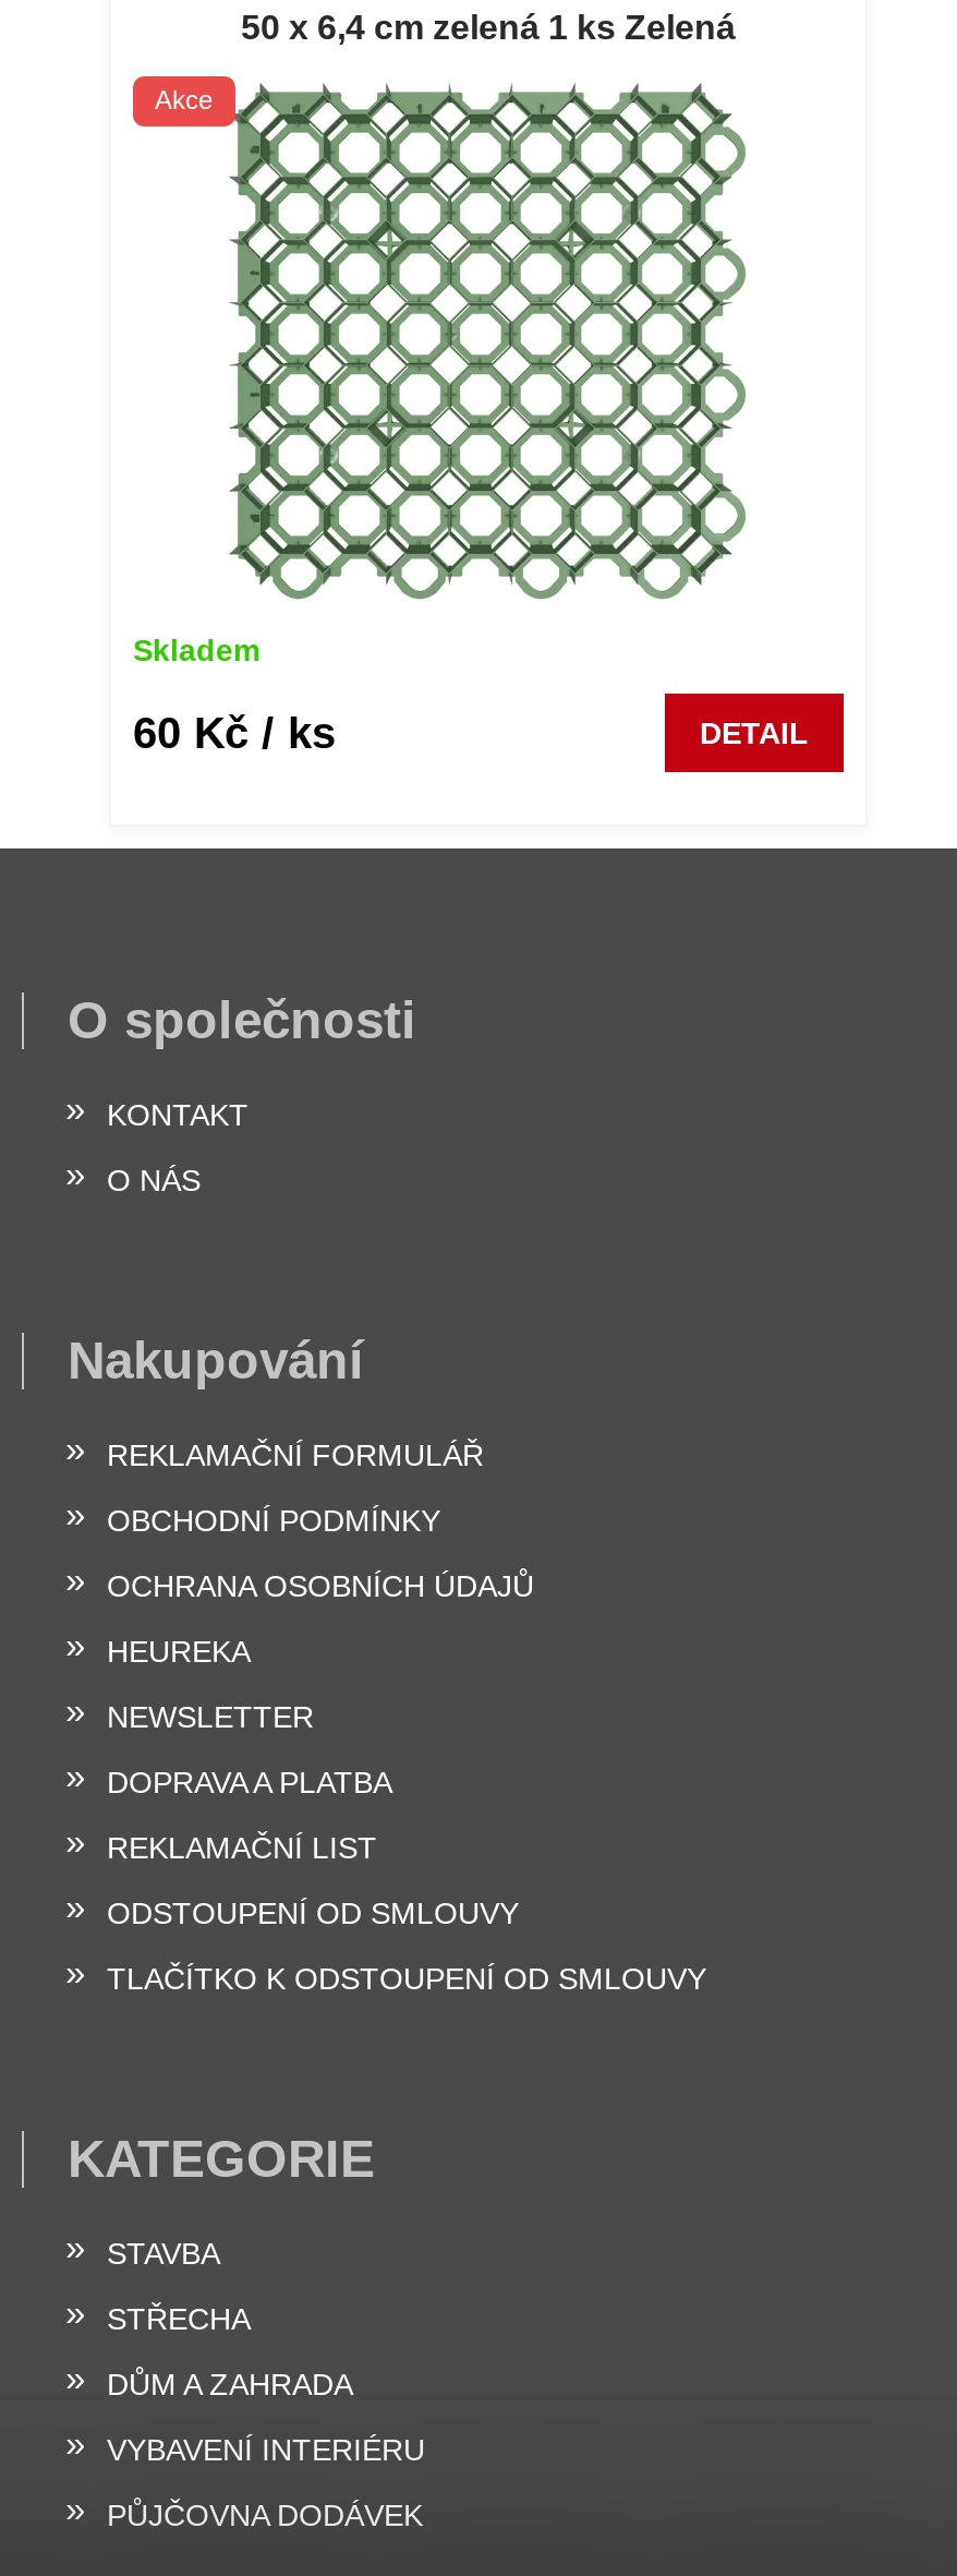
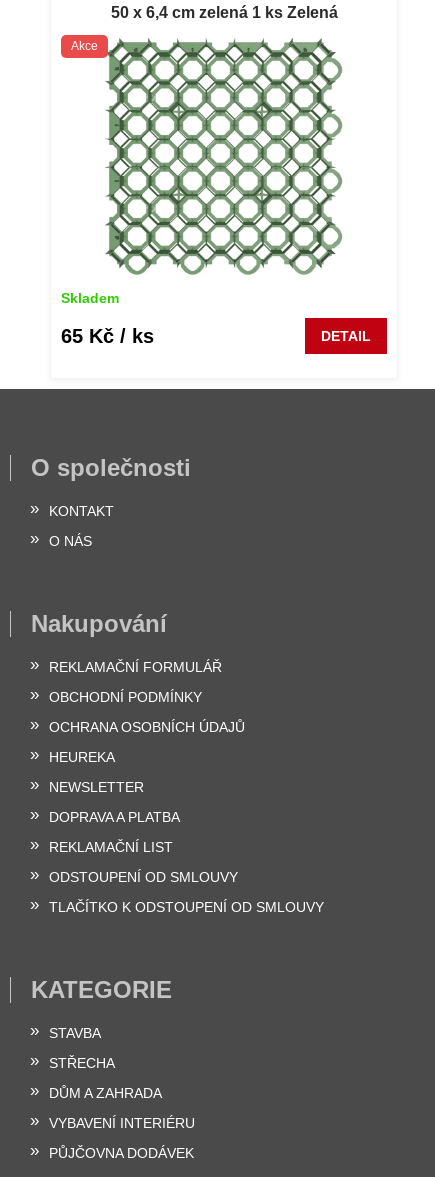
- 60 Kč / ks
+ 65 Kč / ks
